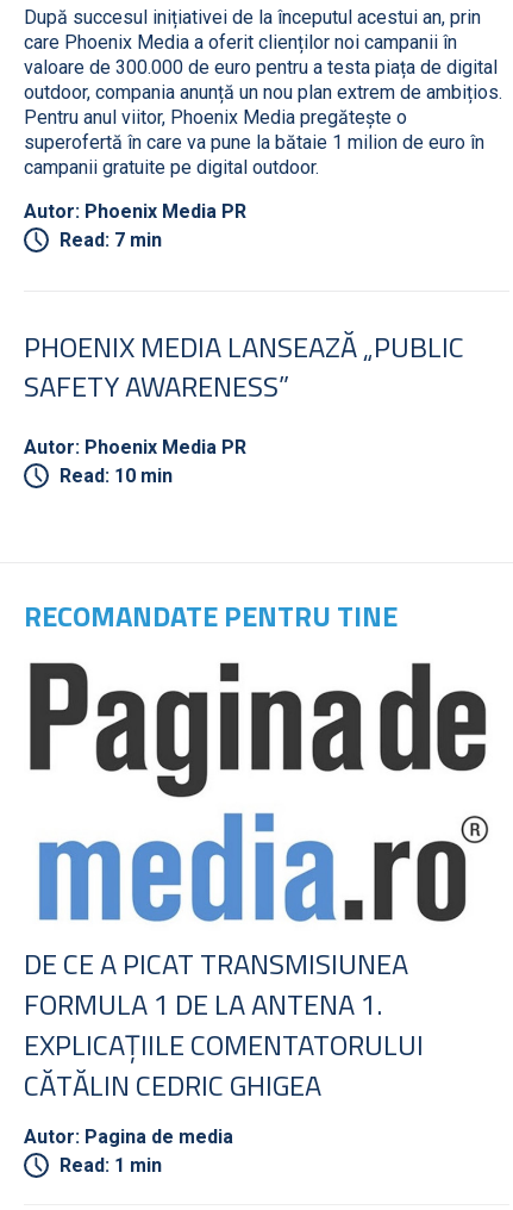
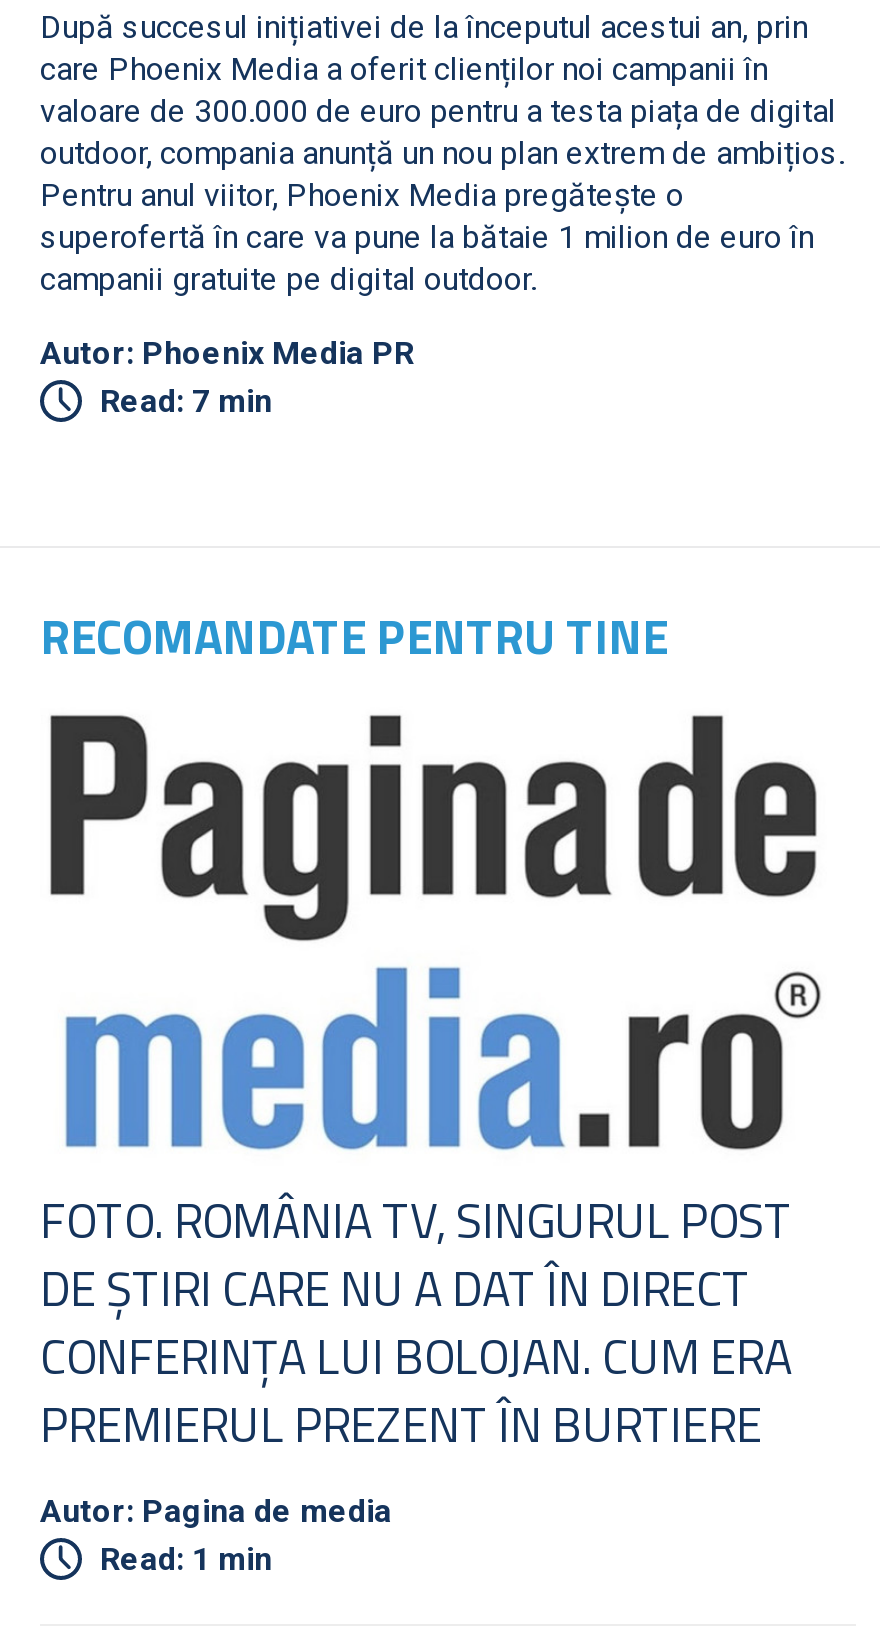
- PHOENIX MEDIA LANSEAZĂ „PUBLIC
- SAFETY AWARENESS”
- Autor: Phoenix Media PR
- Read: 10 min

- DE CE A PICAT TRANSMISIUNEA
- FORMULA 1 DE LA ANTENA 1.
- EXPLICAŢIILE COMENTATORULUI
- CĂTĂLIN CEDRIC GHIGEA
+ FOTO. ROMÂNIA TV, SINGURUL POST
+ DE ŞTIRI CARE NU A DAT ÎN DIRECT
+ CONFERINŢA LUI BOLOJAN. CUM ERA
+ PREMIERUL PREZENT ÎN BURTIERE
